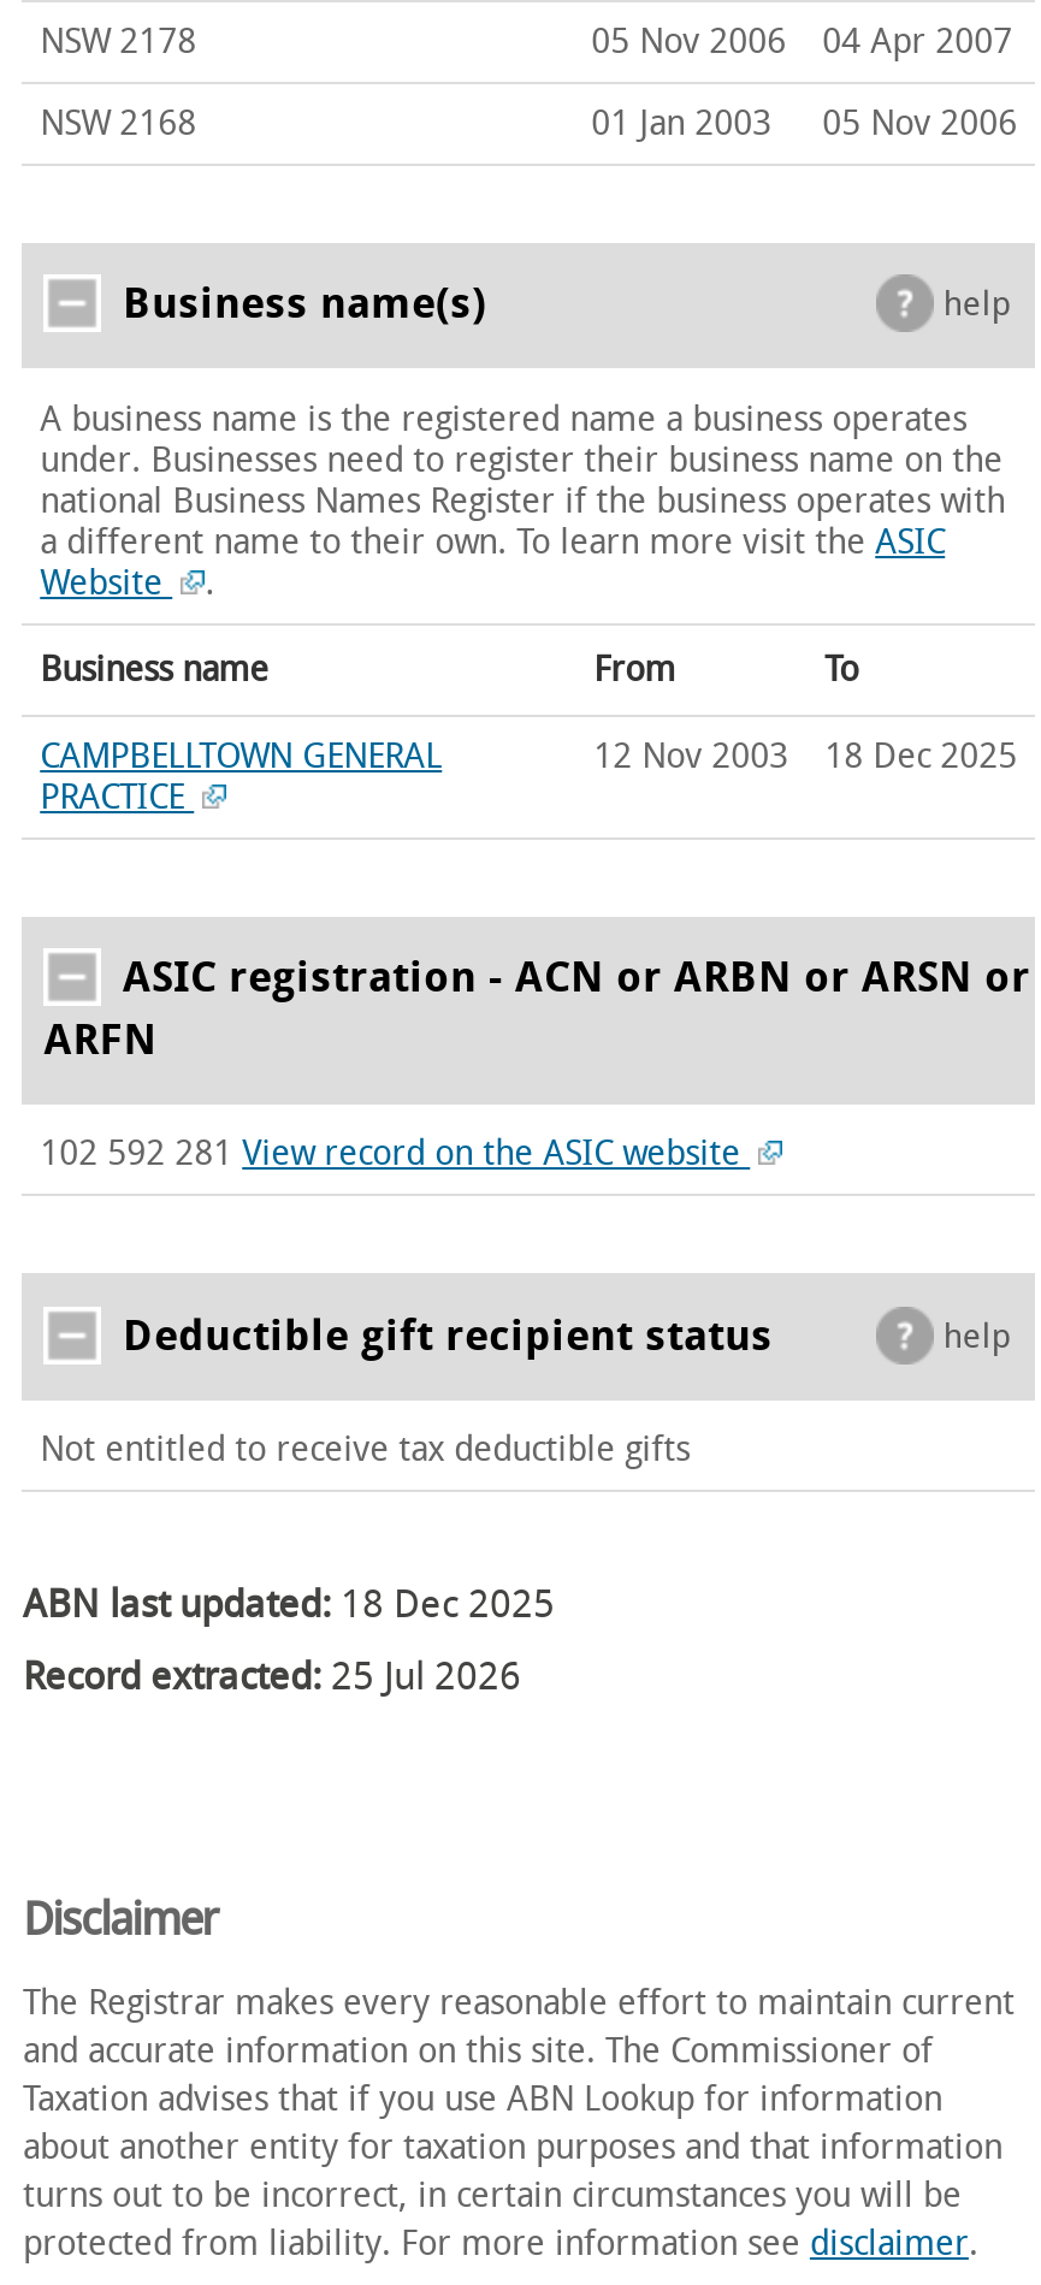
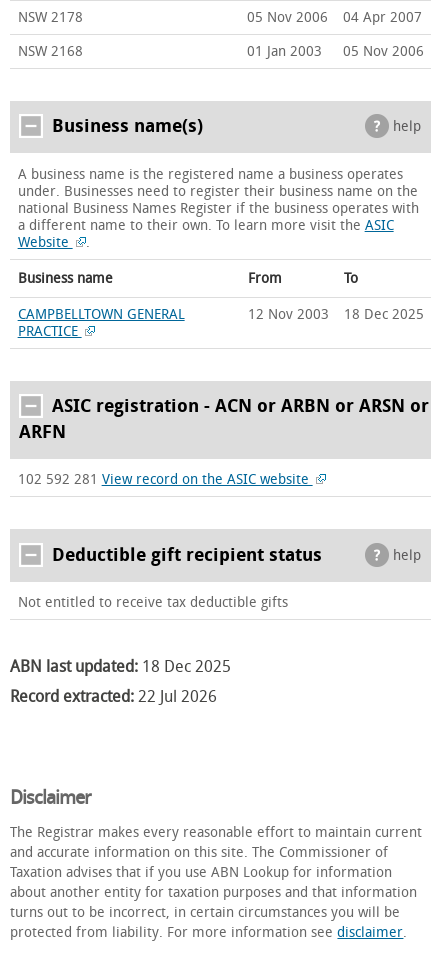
- Record extracted: 25 Jul 2026
+ Record extracted: 22 Jul 2026
